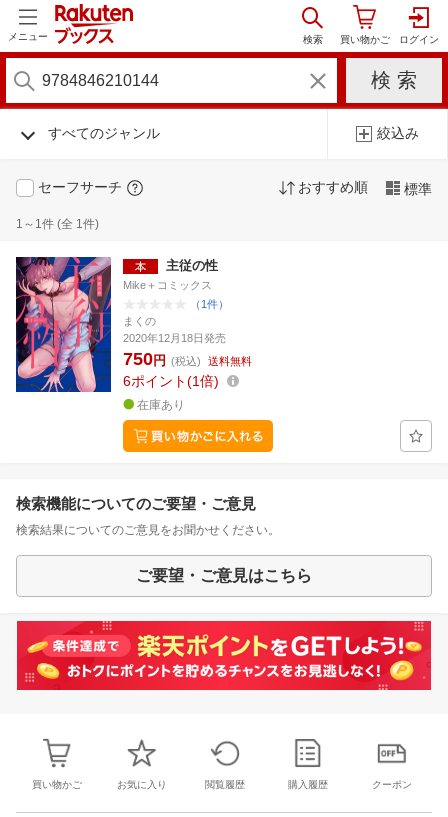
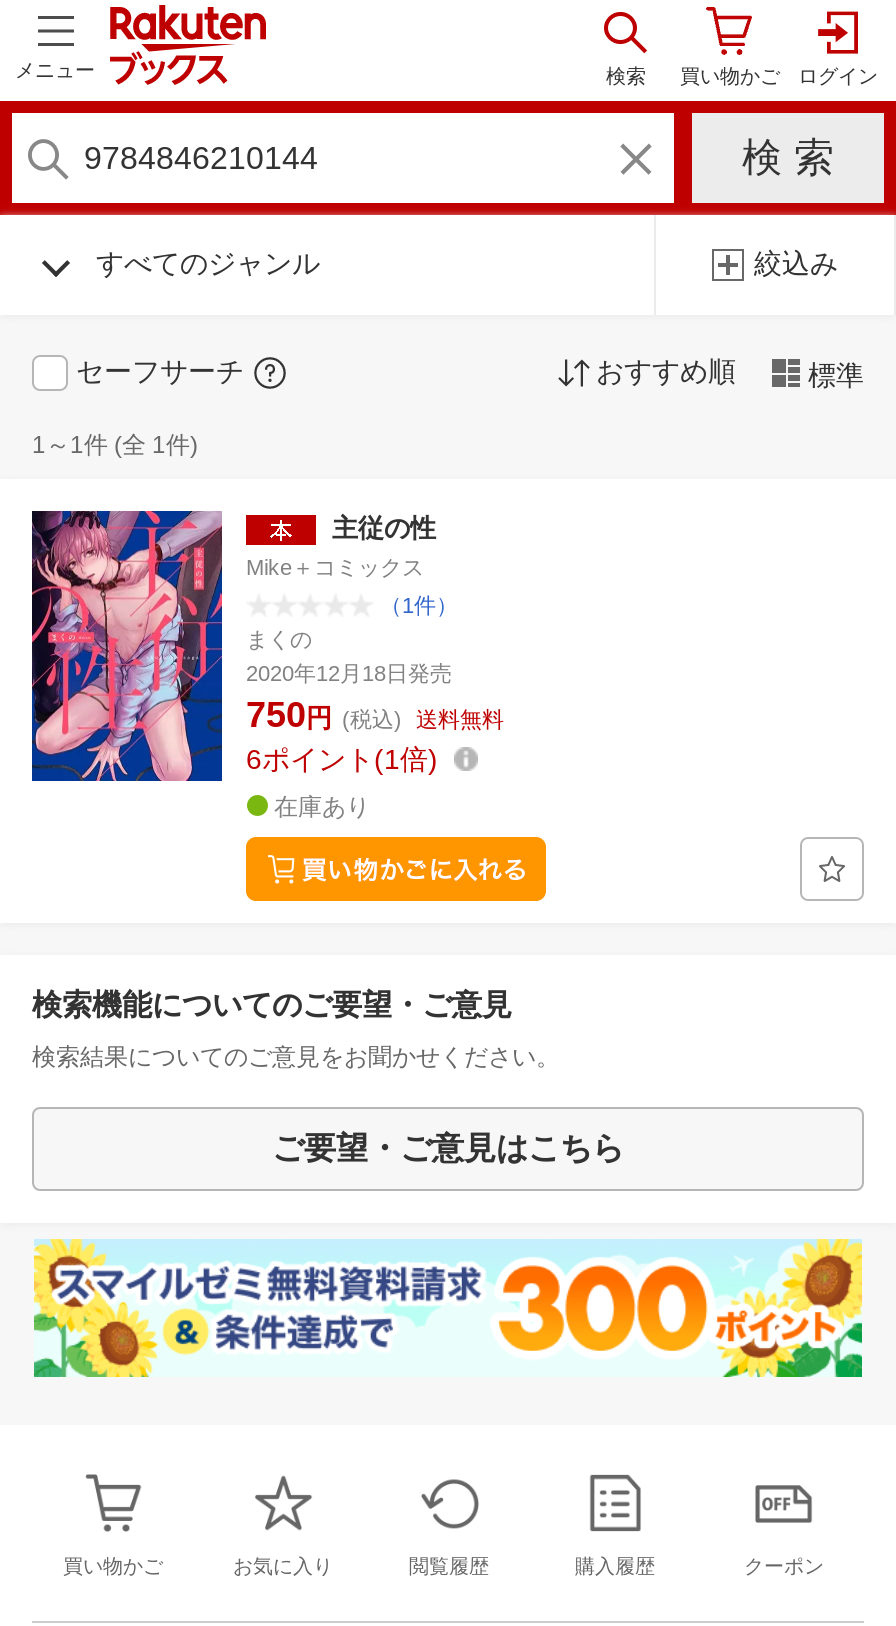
- [image]
+ [image]
